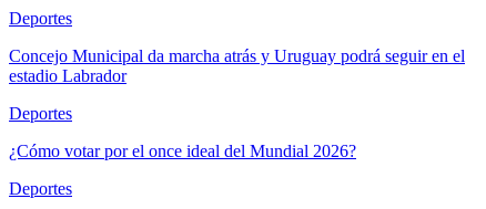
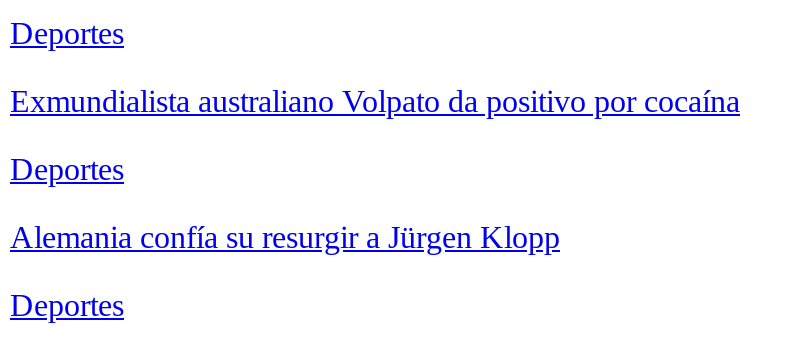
- Concejo Municipal da marcha atrás y Uruguay podrá seguir en el
- estadio Labrador
+ Exmundialista australiano Volpato da positivo por cocaína

- ¿Cómo votar por el once ideal del Mundial 2026?
+ Alemania confía su resurgir a Jürgen Klopp
